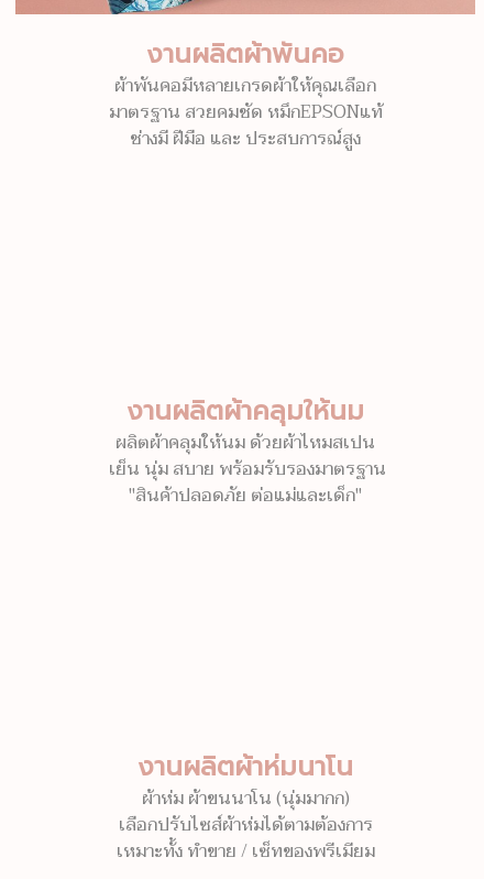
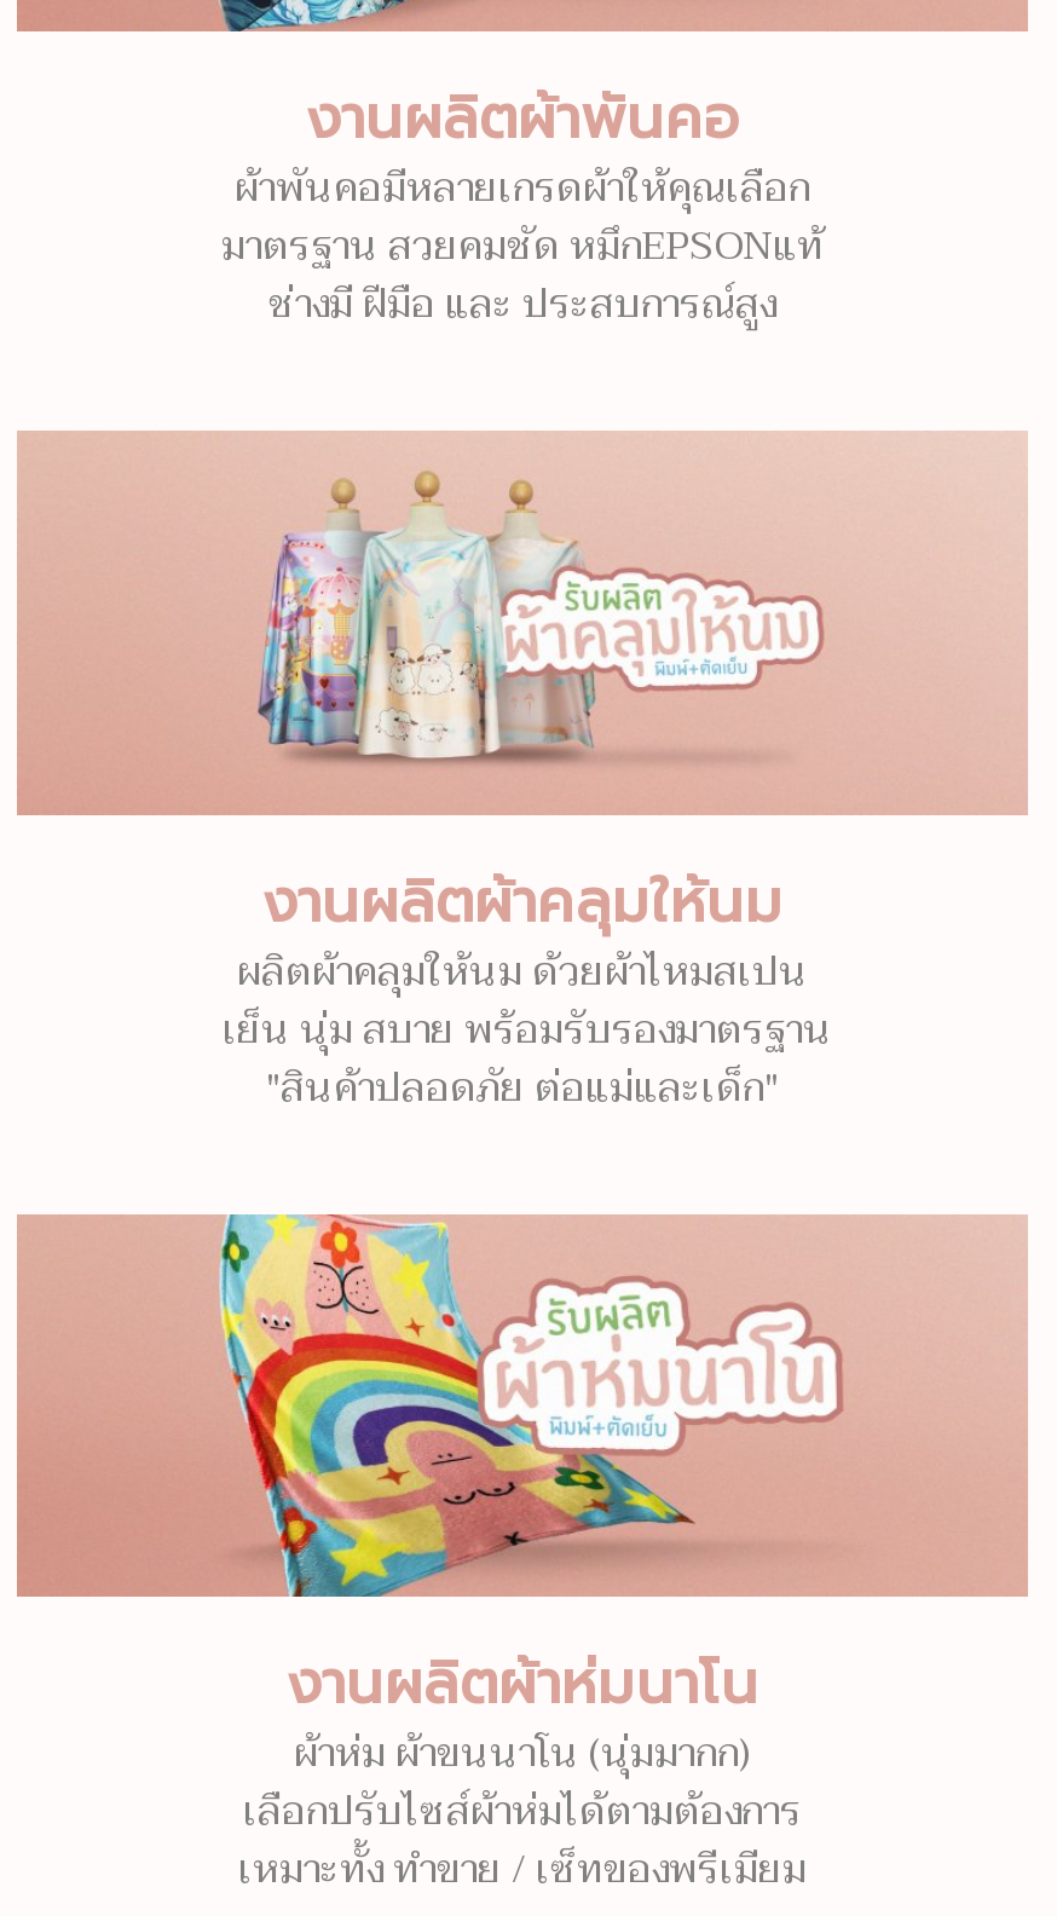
+ [image]

+ [image]
